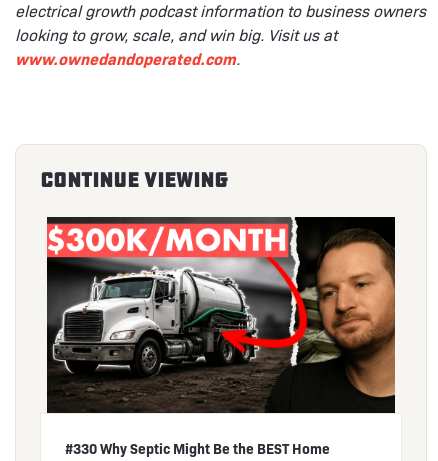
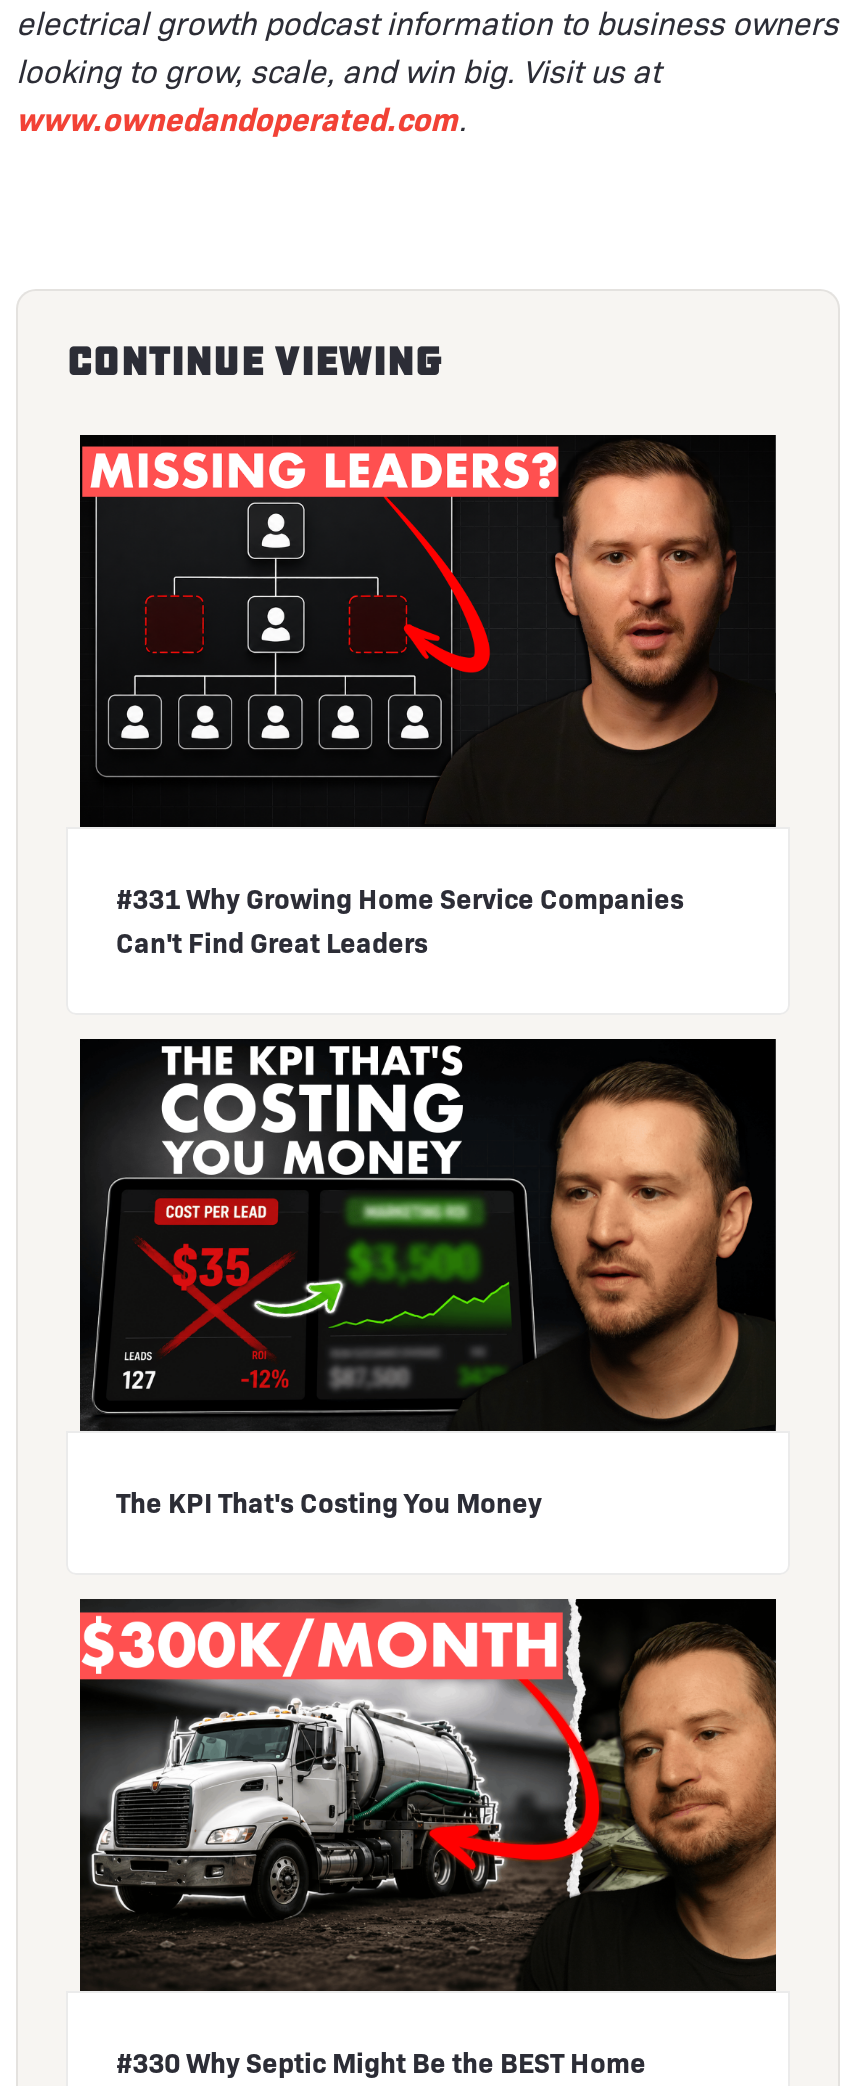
+ [image]
+ #331 Why Growing Home Service Companies
+ Can't Find Great Leaders

+ [image]
+ The KPI That's Costing You Money
